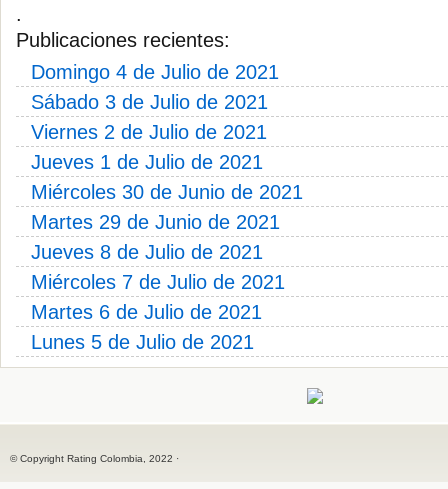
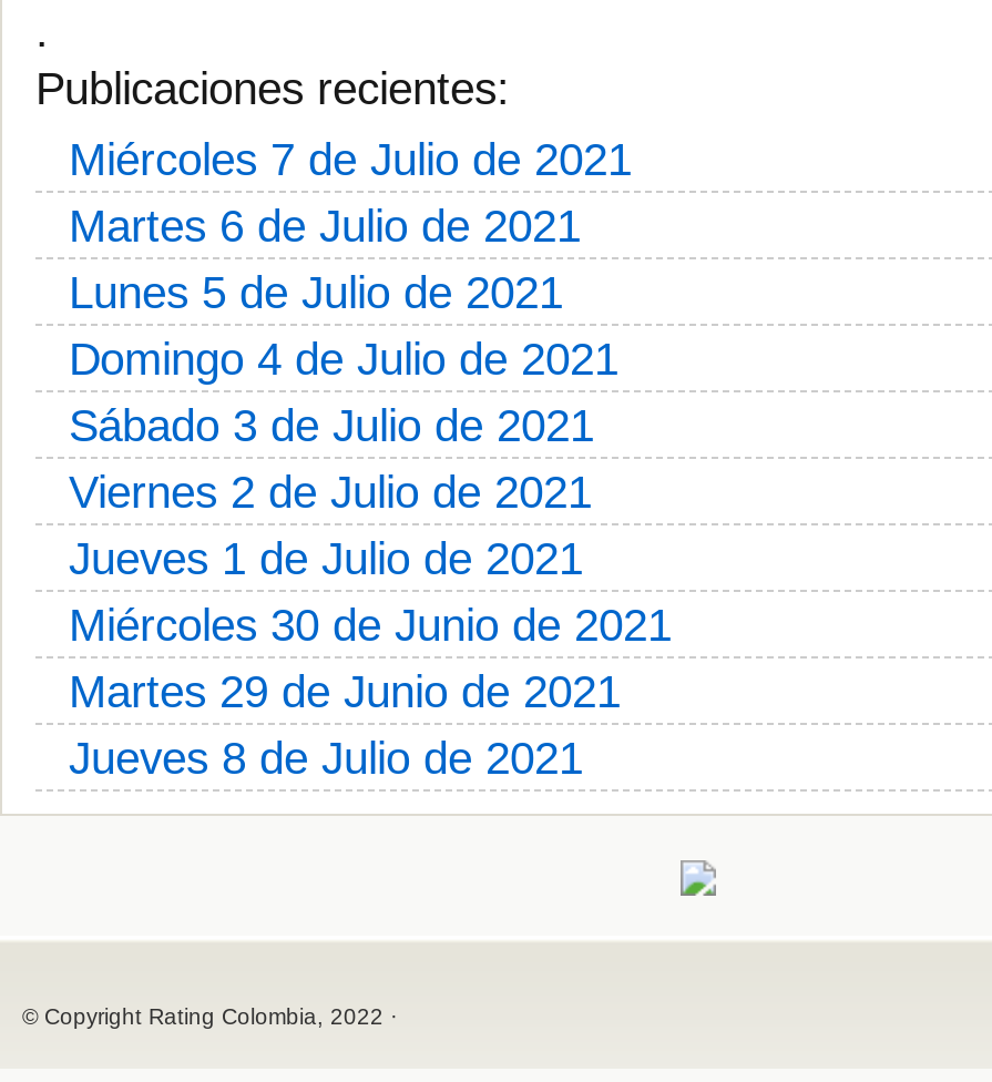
moved down: Domingo 4 de Julio de 2021 | Sábado 3 de Julio de 2021 | Viernes 2 de Julio de 2021 | Jueves 1 de Julio de 2021 | Miércoles 30 de Junio de 2021 | Martes 29 de Junio de 2021 | Jueves 8 de Julio de 2021

moved up: Miércoles 7 de Julio de 2021 | Martes 6 de Julio de 2021 | Lunes 5 de Julio de 2021
